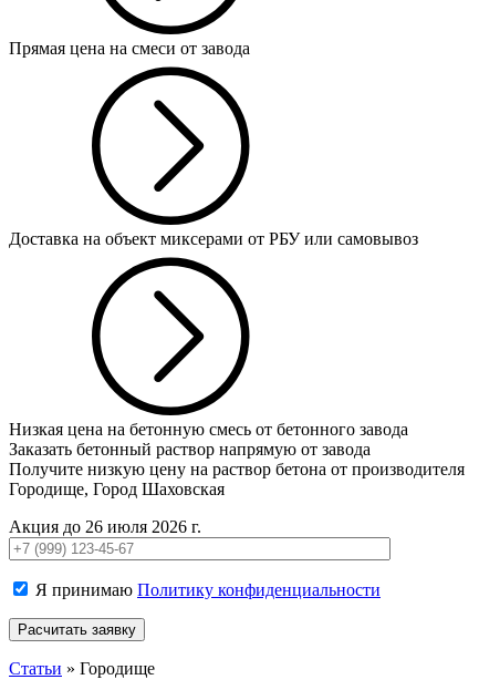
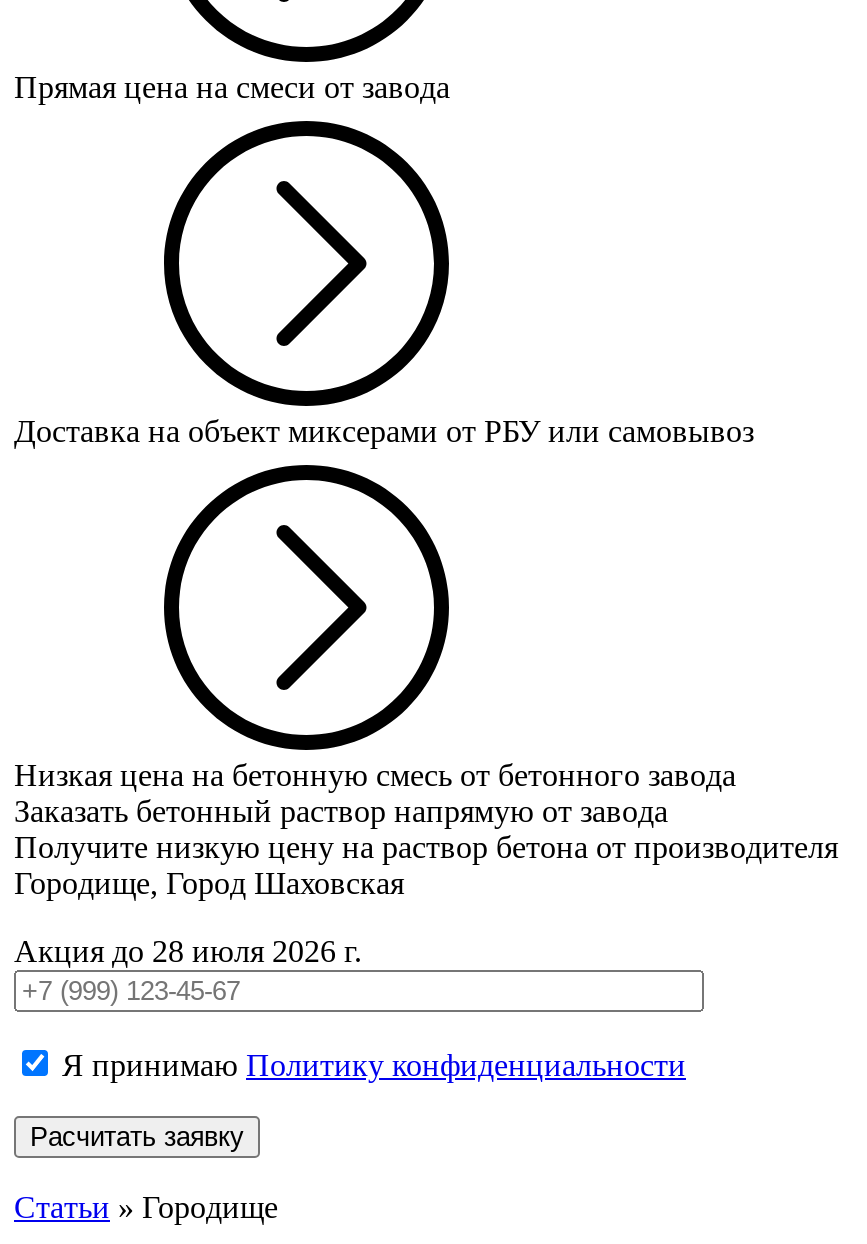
- Акция до 26 июля 2026 г.
+ Акция до 28 июля 2026 г.
